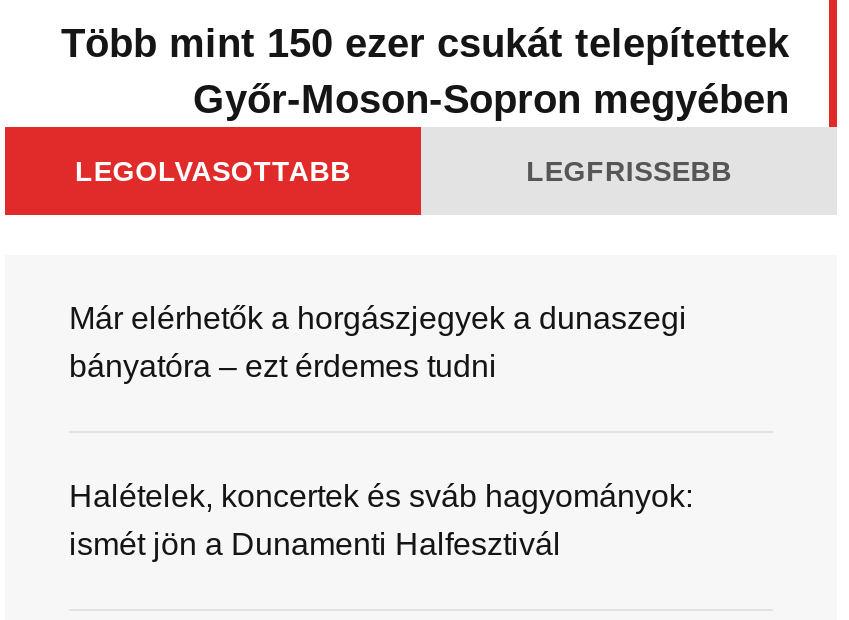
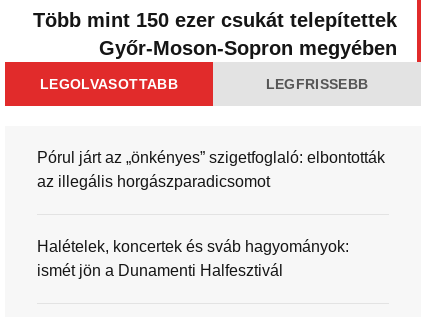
- Már elérhetők a horgászjegyek a dunaszegi
- bányatóra – ezt érdemes tudni
+ Pórul járt az „önkényes” szigetfoglaló: elbontották
+ az illegális horgászparadicsomot
